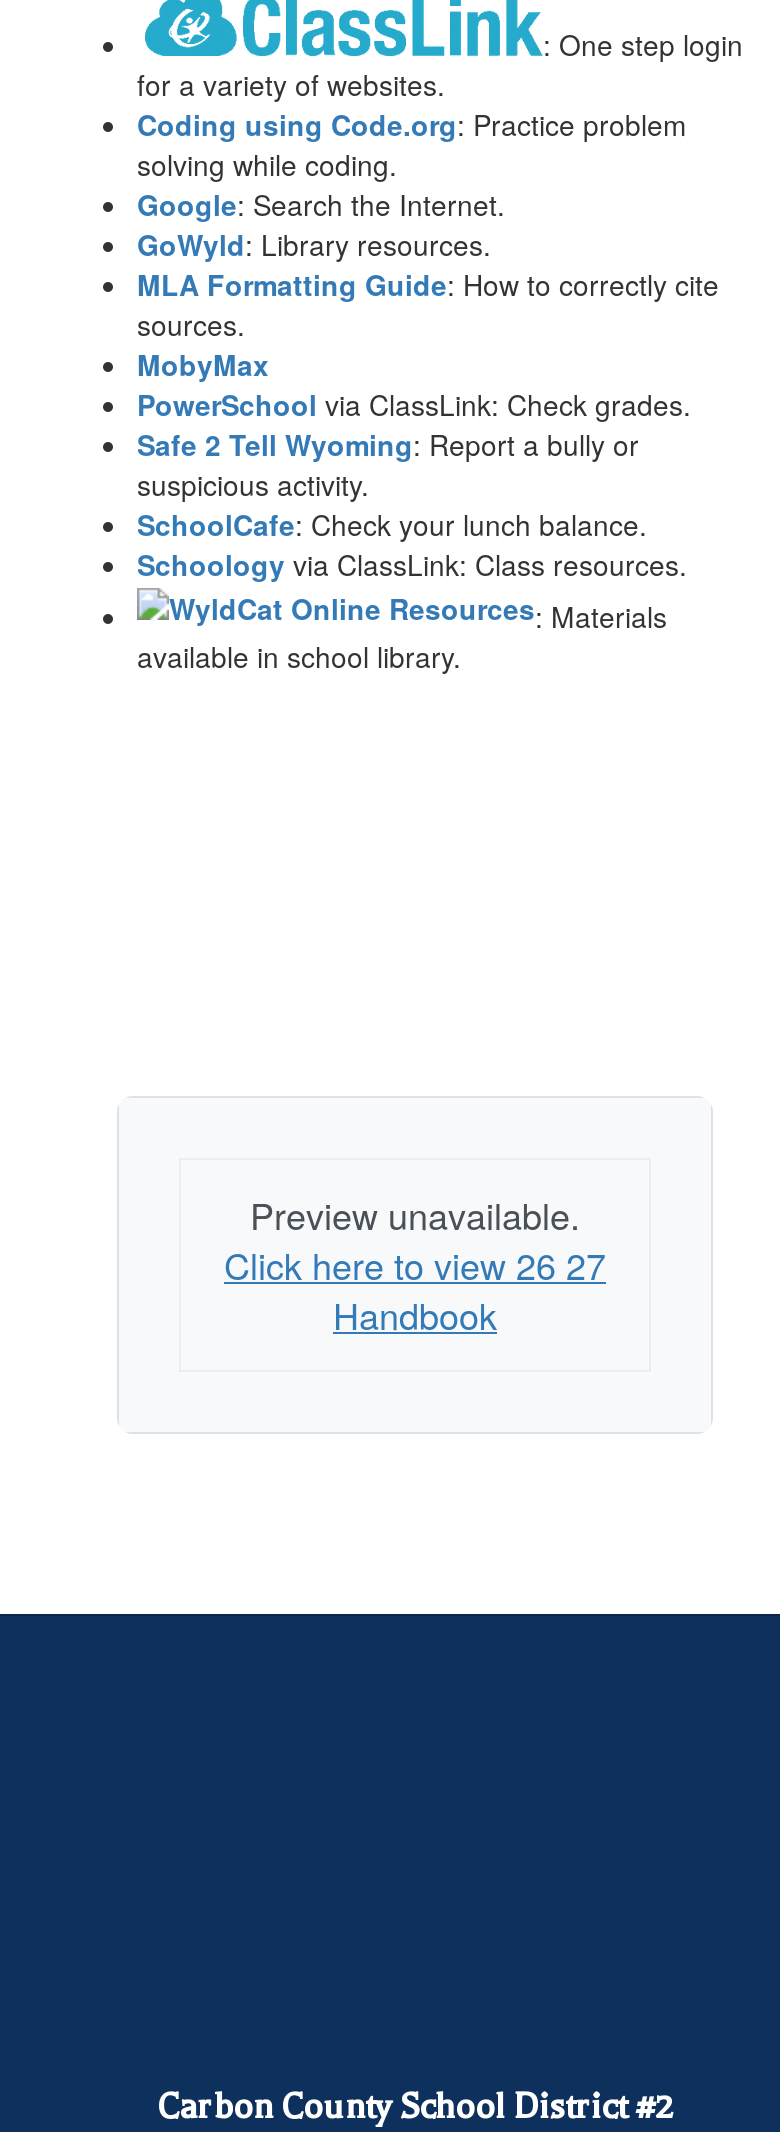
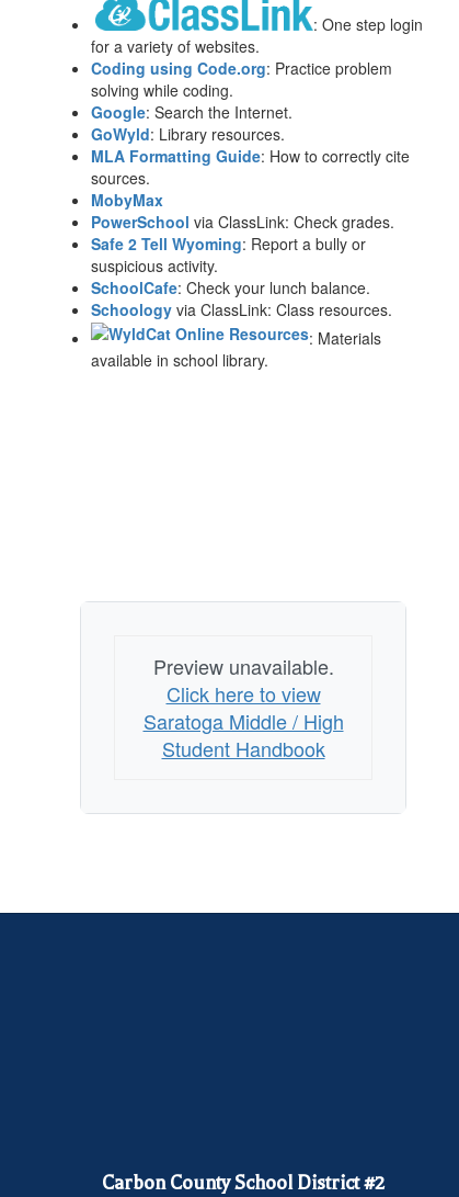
- Click here to view 26 27
- Handbook
+ Click here to view
+ Saratoga Middle / High
+ Student Handbook
